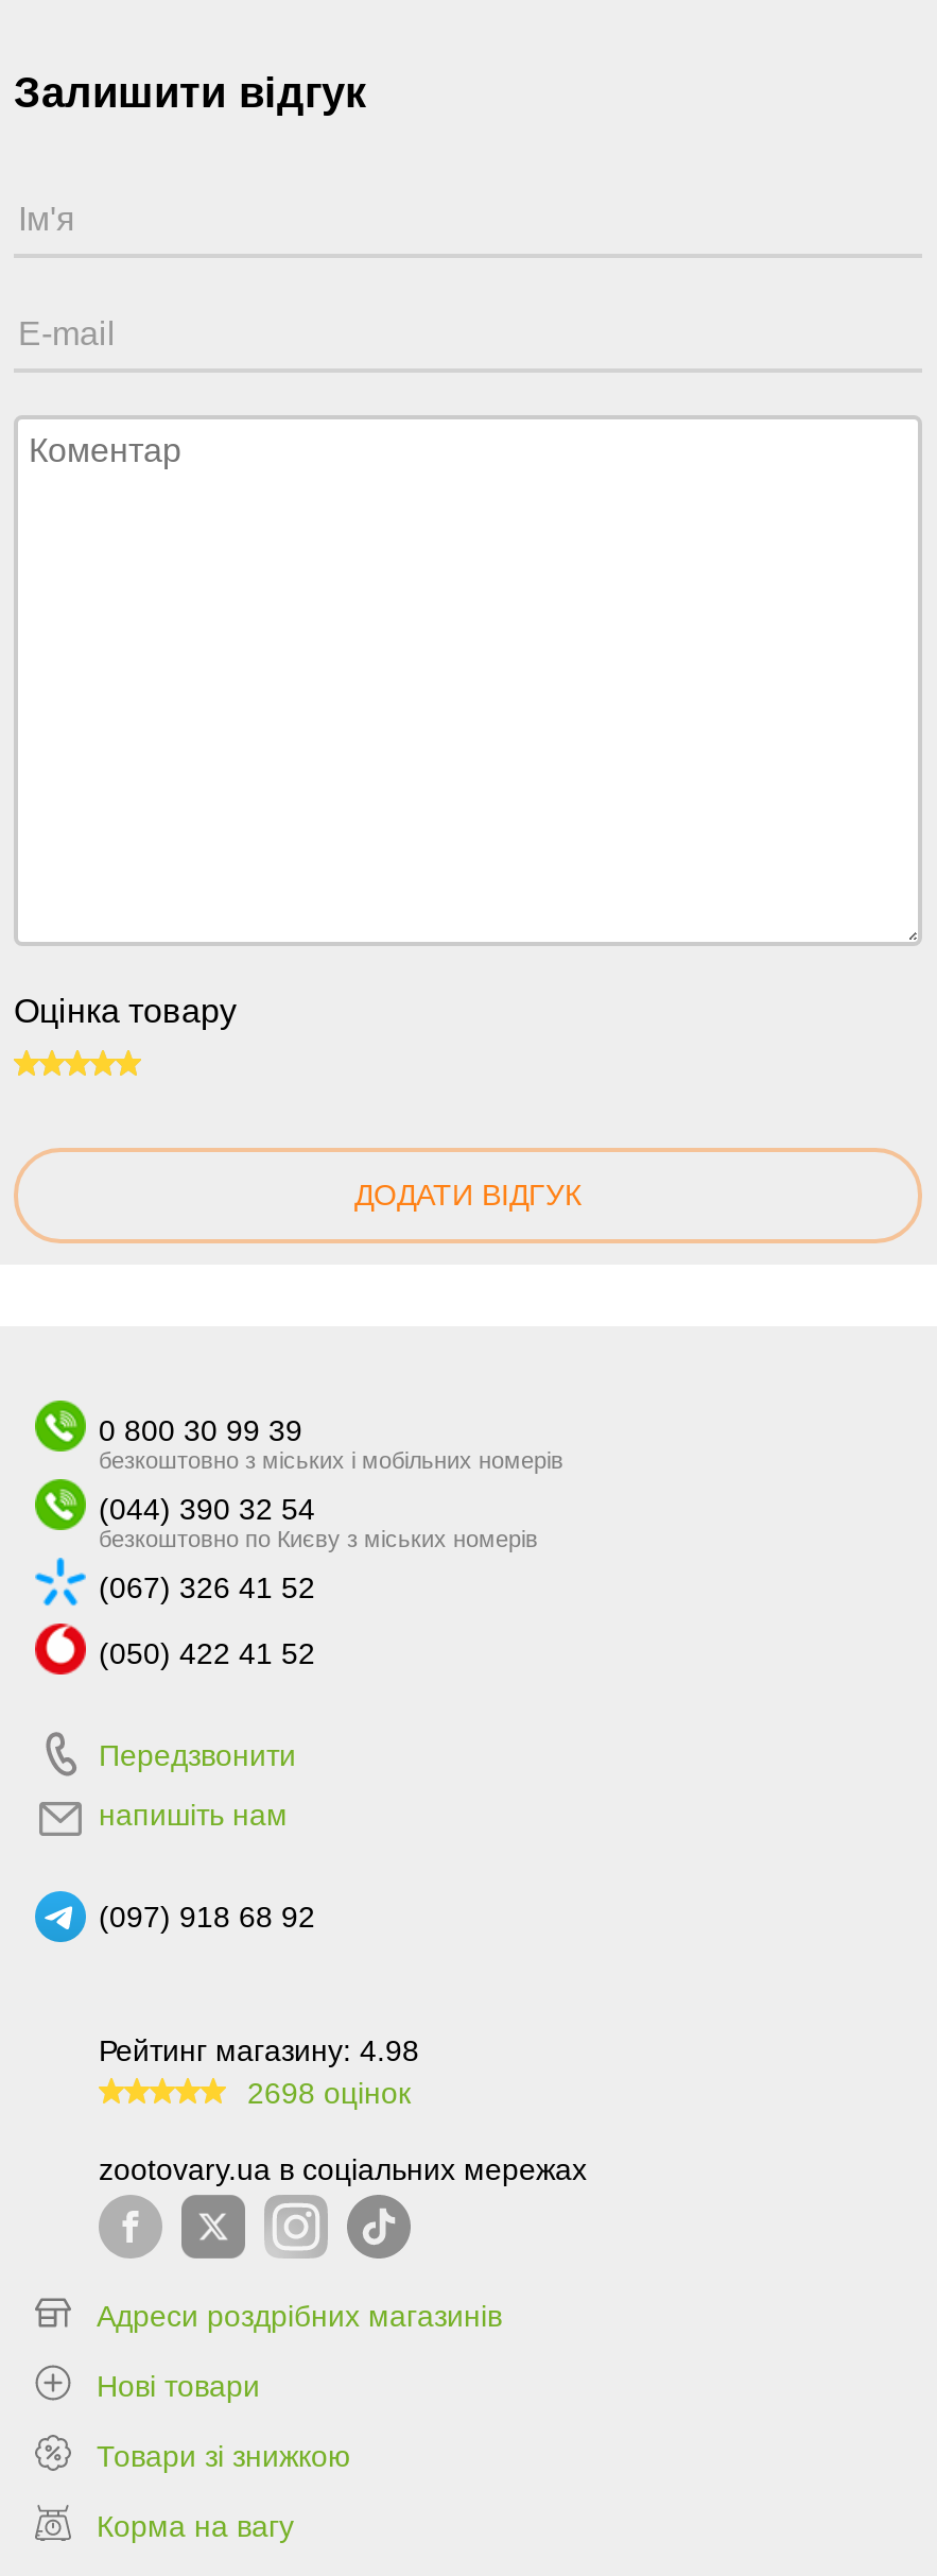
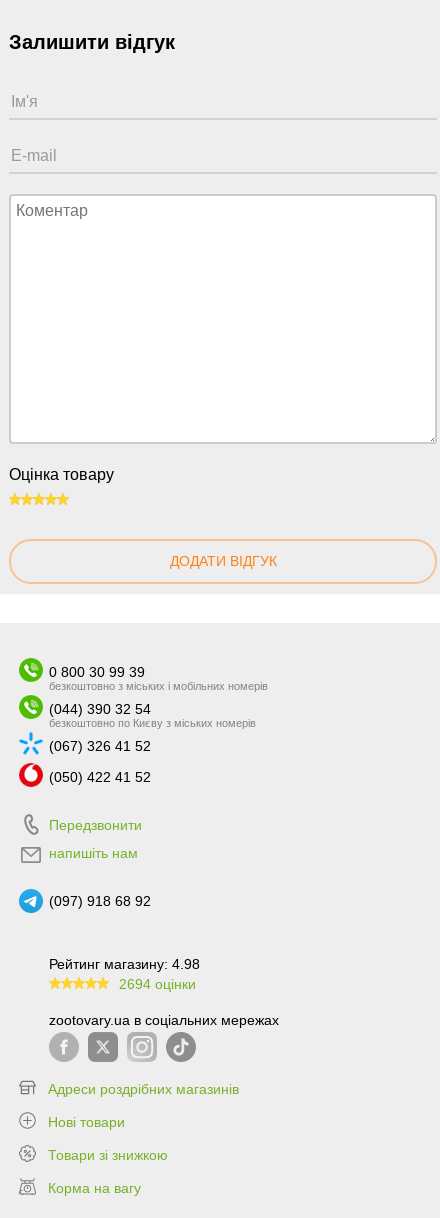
- 2698 оцінок
+ 2694 оцінки
